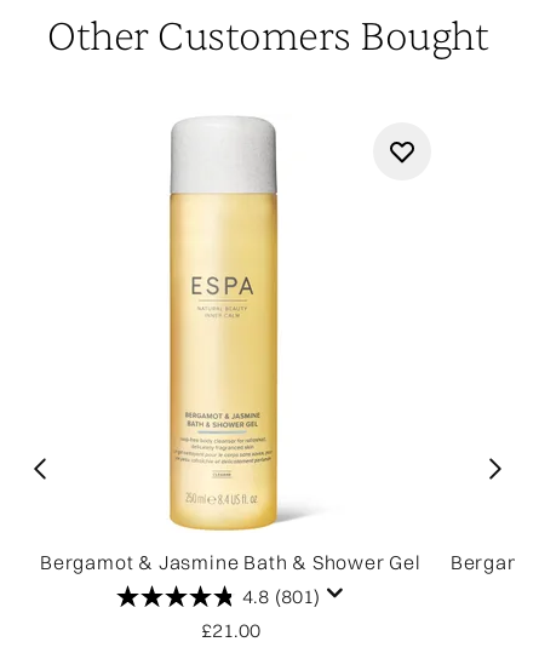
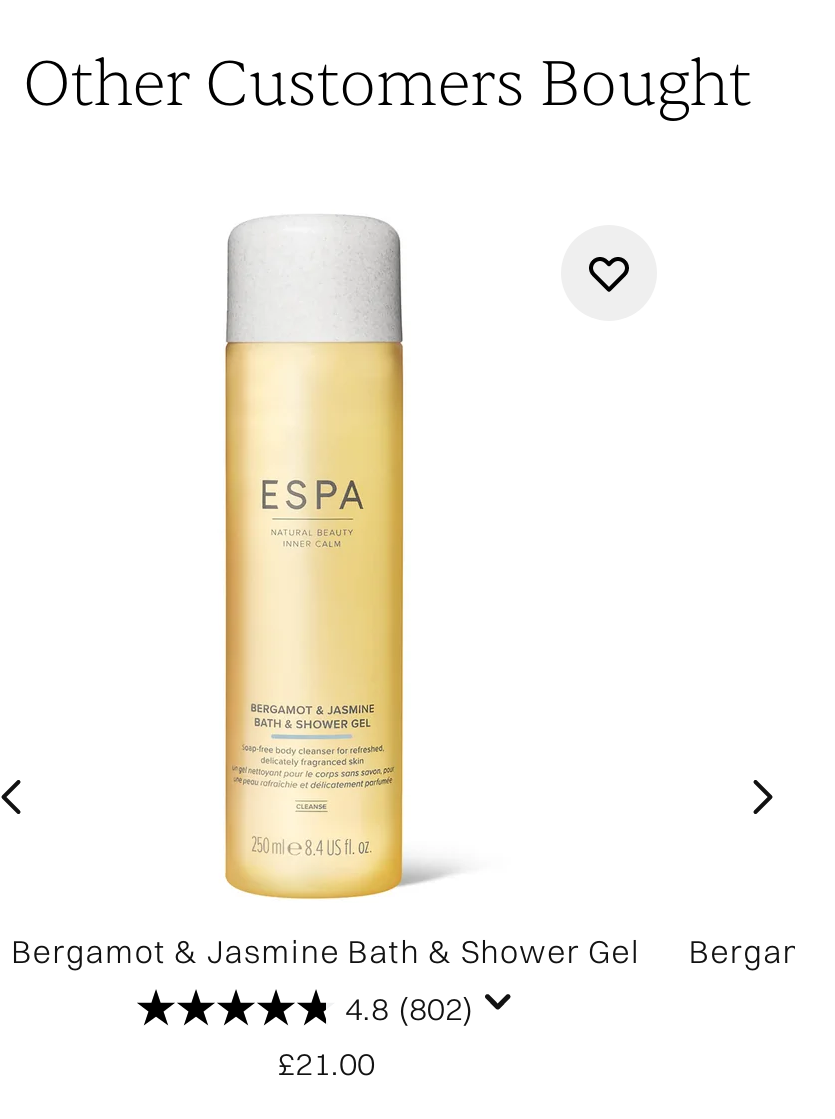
- 4.8 (801)
+ 4.8 (802)
